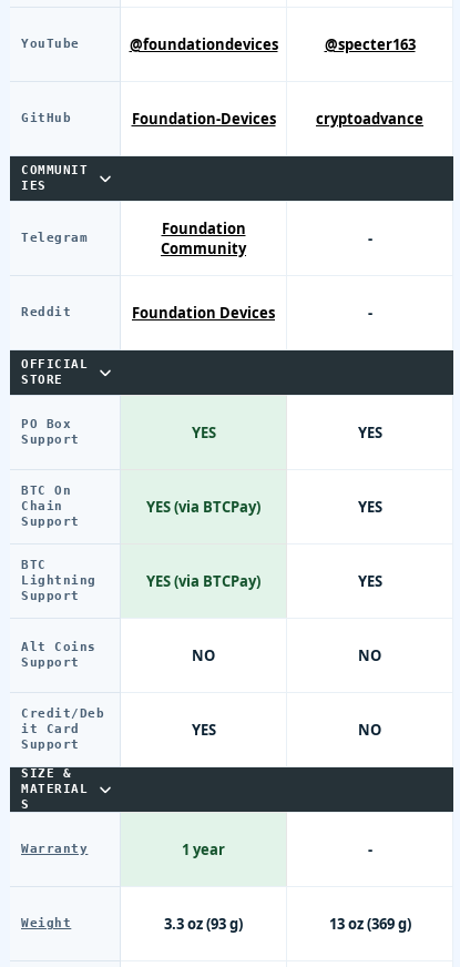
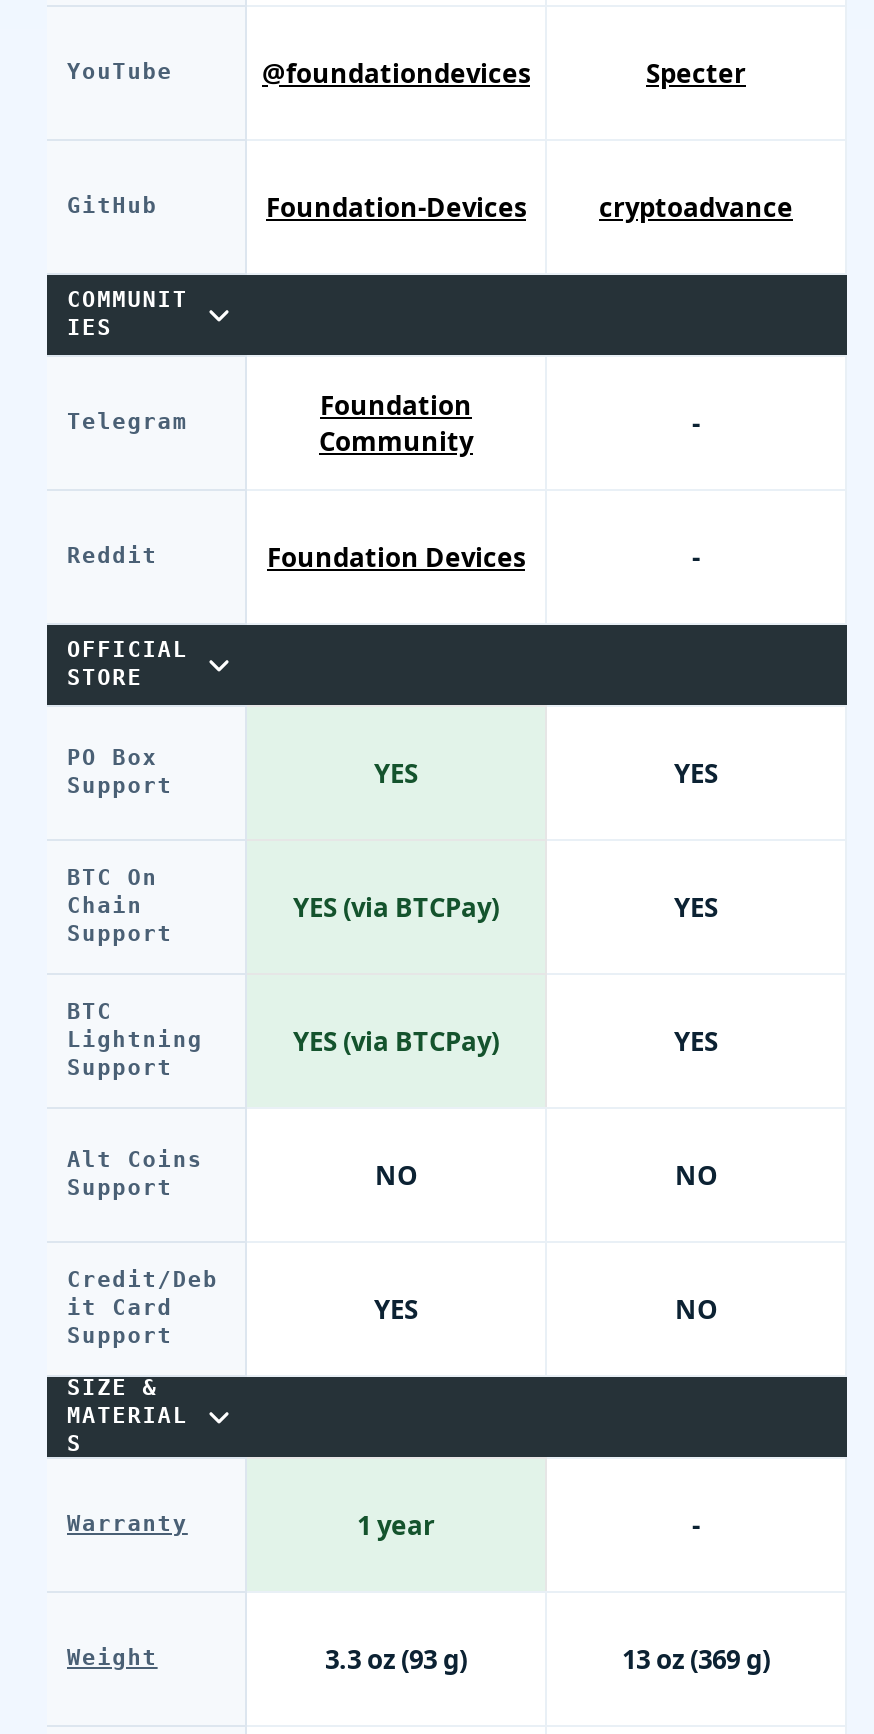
- @specter163
+ Specter
